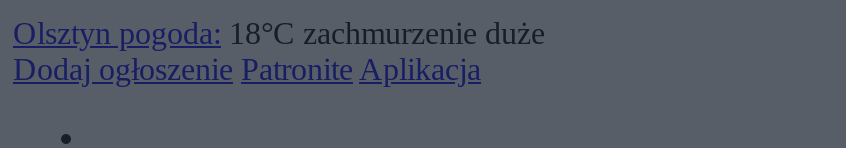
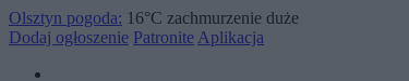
- Olsztyn pogoda: 18°C zachmurzenie duże
+ Olsztyn pogoda: 16°C zachmurzenie duże
